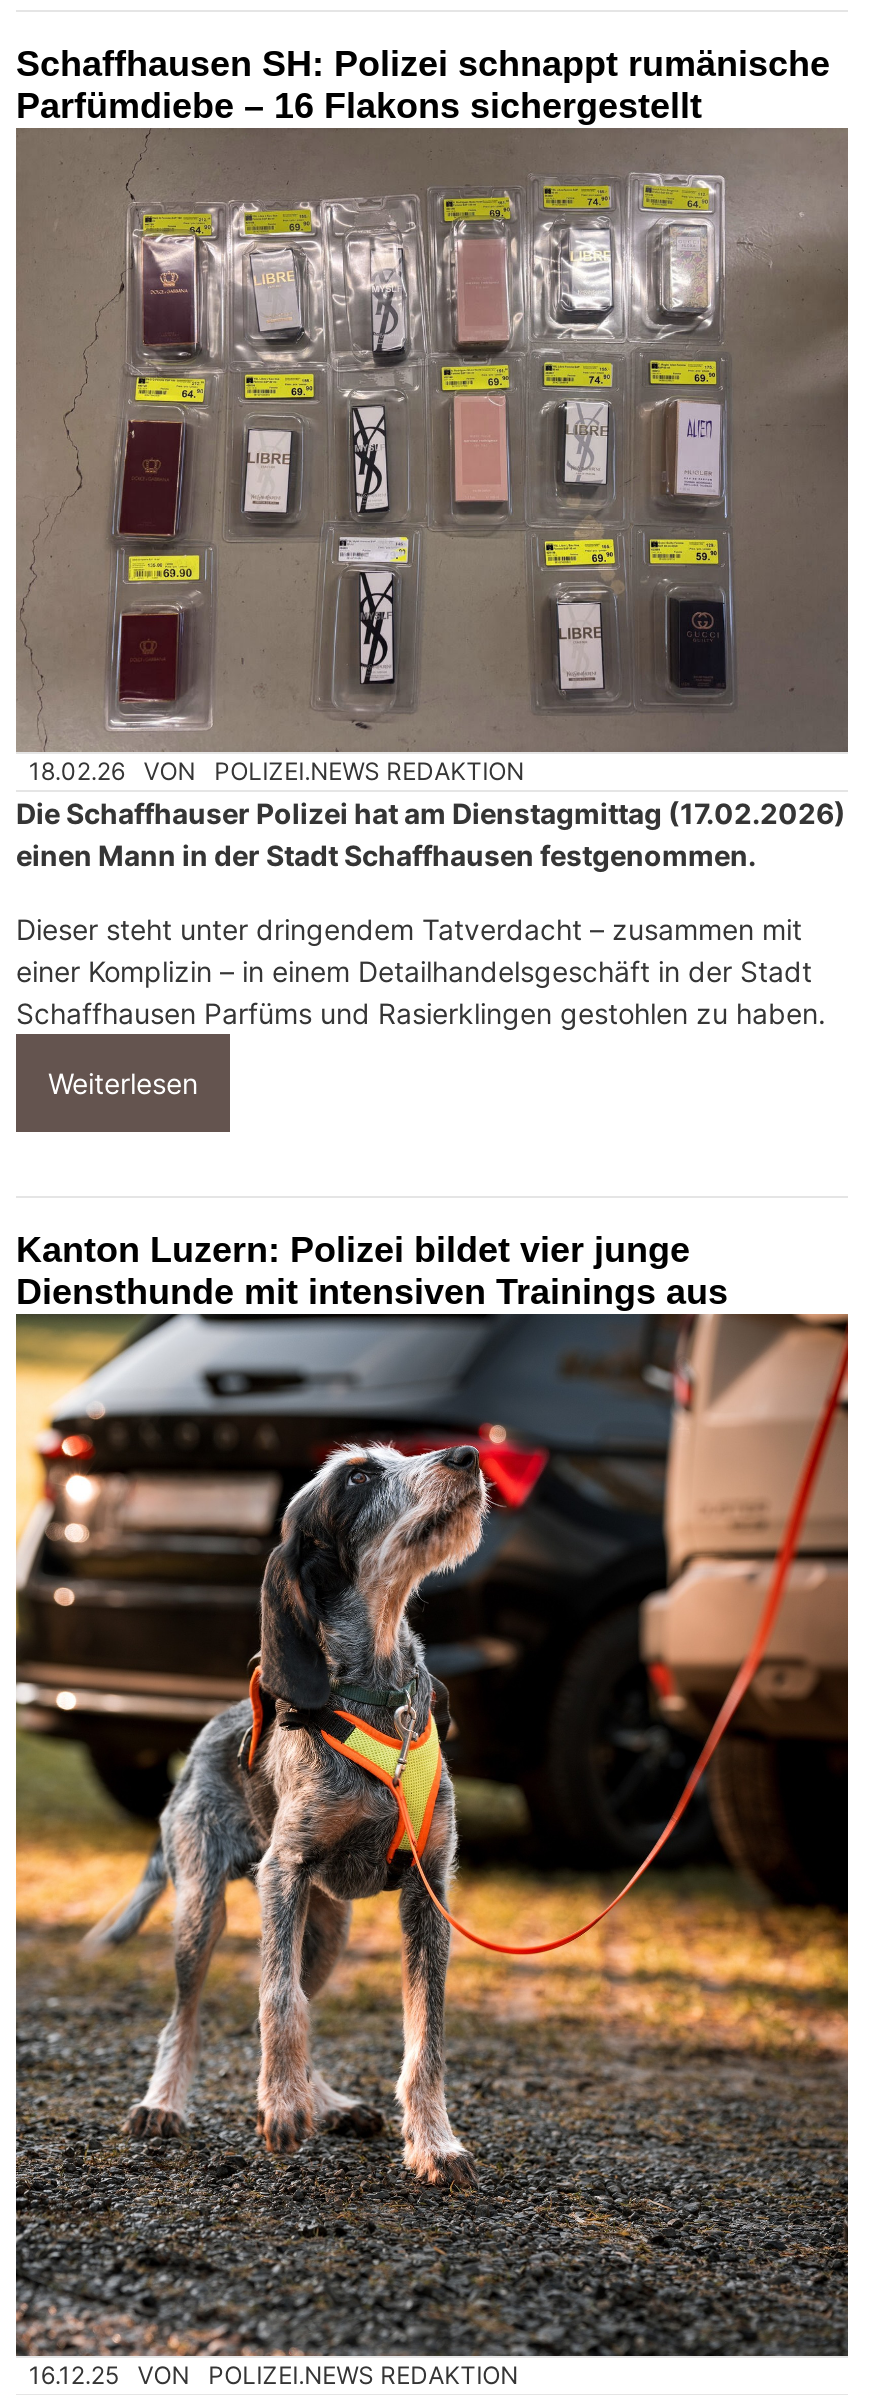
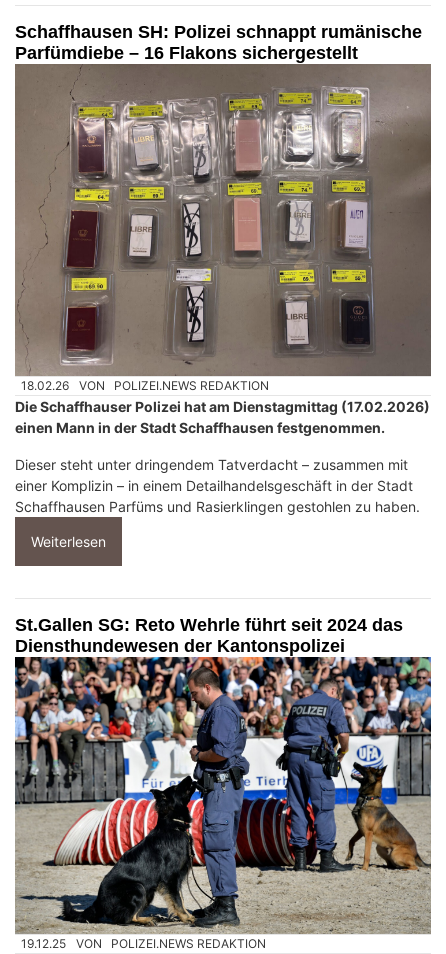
- Kanton Luzern: Polizei bildet vier junge
- Diensthunde mit intensiven Trainings aus
+ St.Gallen SG: Reto Wehrle führt seit 2024 das
+ Diensthundewesen der Kantonspolizei

- [image]
- 16.12.25 VON POLIZEI.NEWS REDAKTION
+ [image]
+ 19.12.25 VON POLIZEI.NEWS REDAKTION
